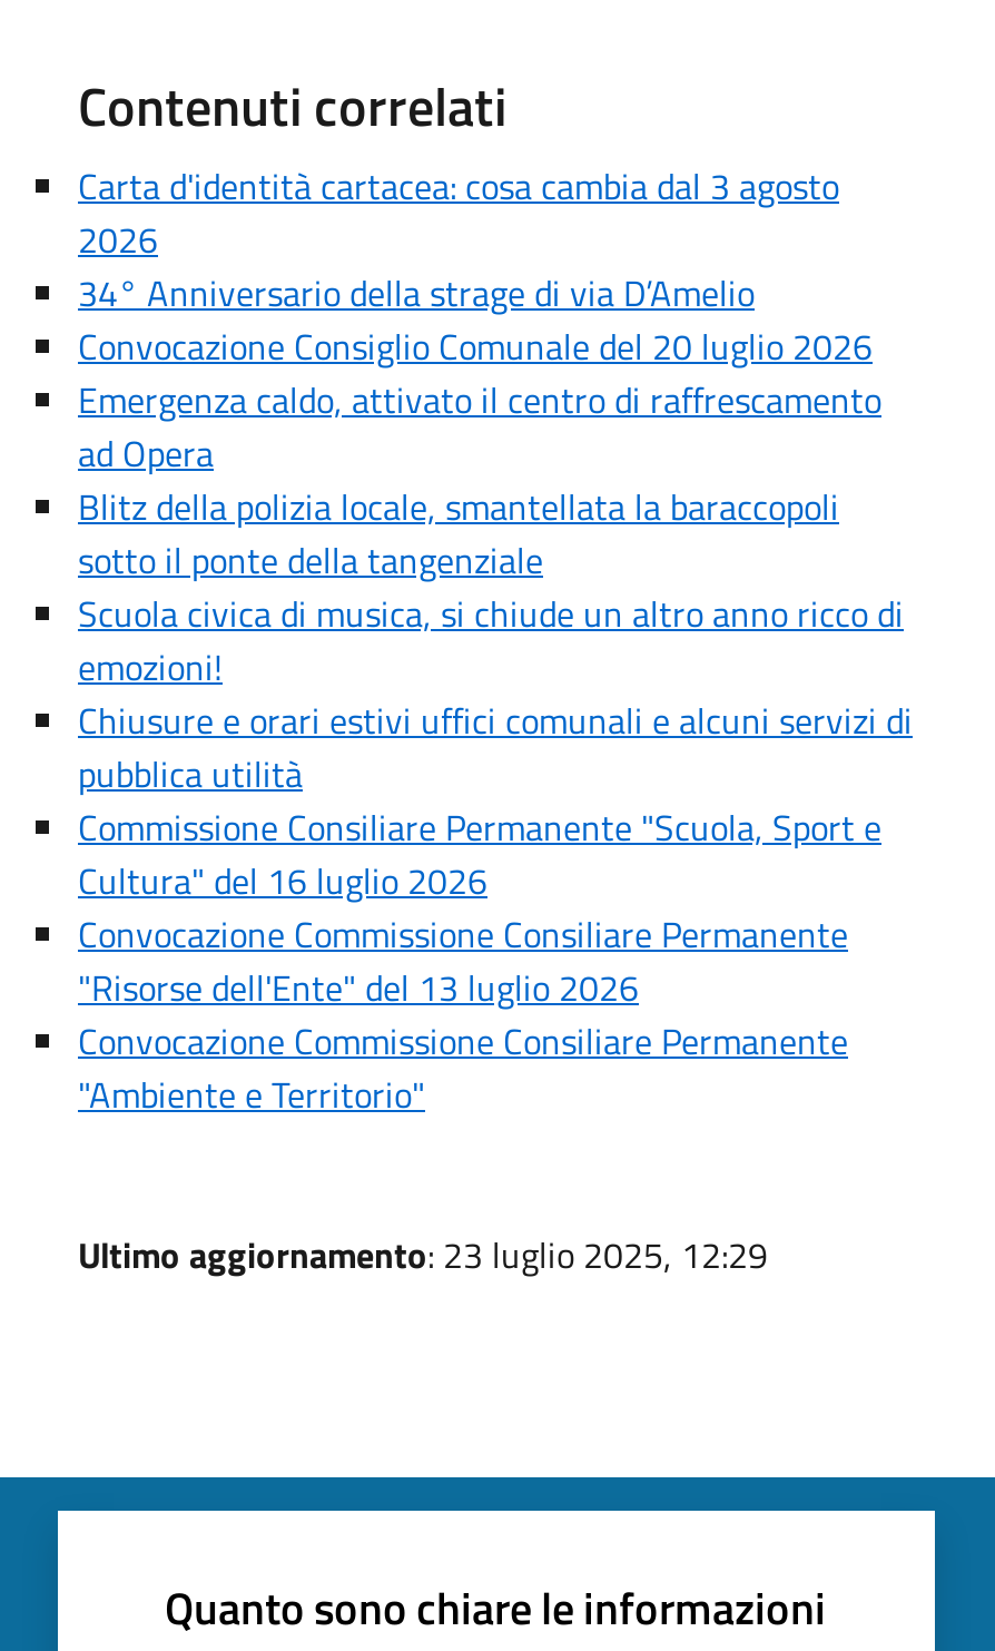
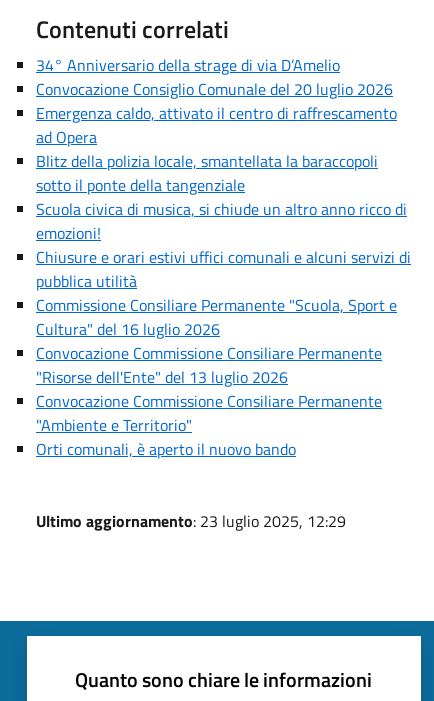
- Carta d'identità cartacea: cosa cambia dal 3 agosto
- 2026

moved up: 34° Anniversario della strage di via D’Amelio | Convocazione Consiglio Comunale del 20 luglio 2026 | Emergenza caldo, attivato il centro di raffrescamento | ... | Convocazione Commissione Consiliare Permanente | "Ambiente e Territorio"

+ Orti comunali, è aperto il nuovo bando
